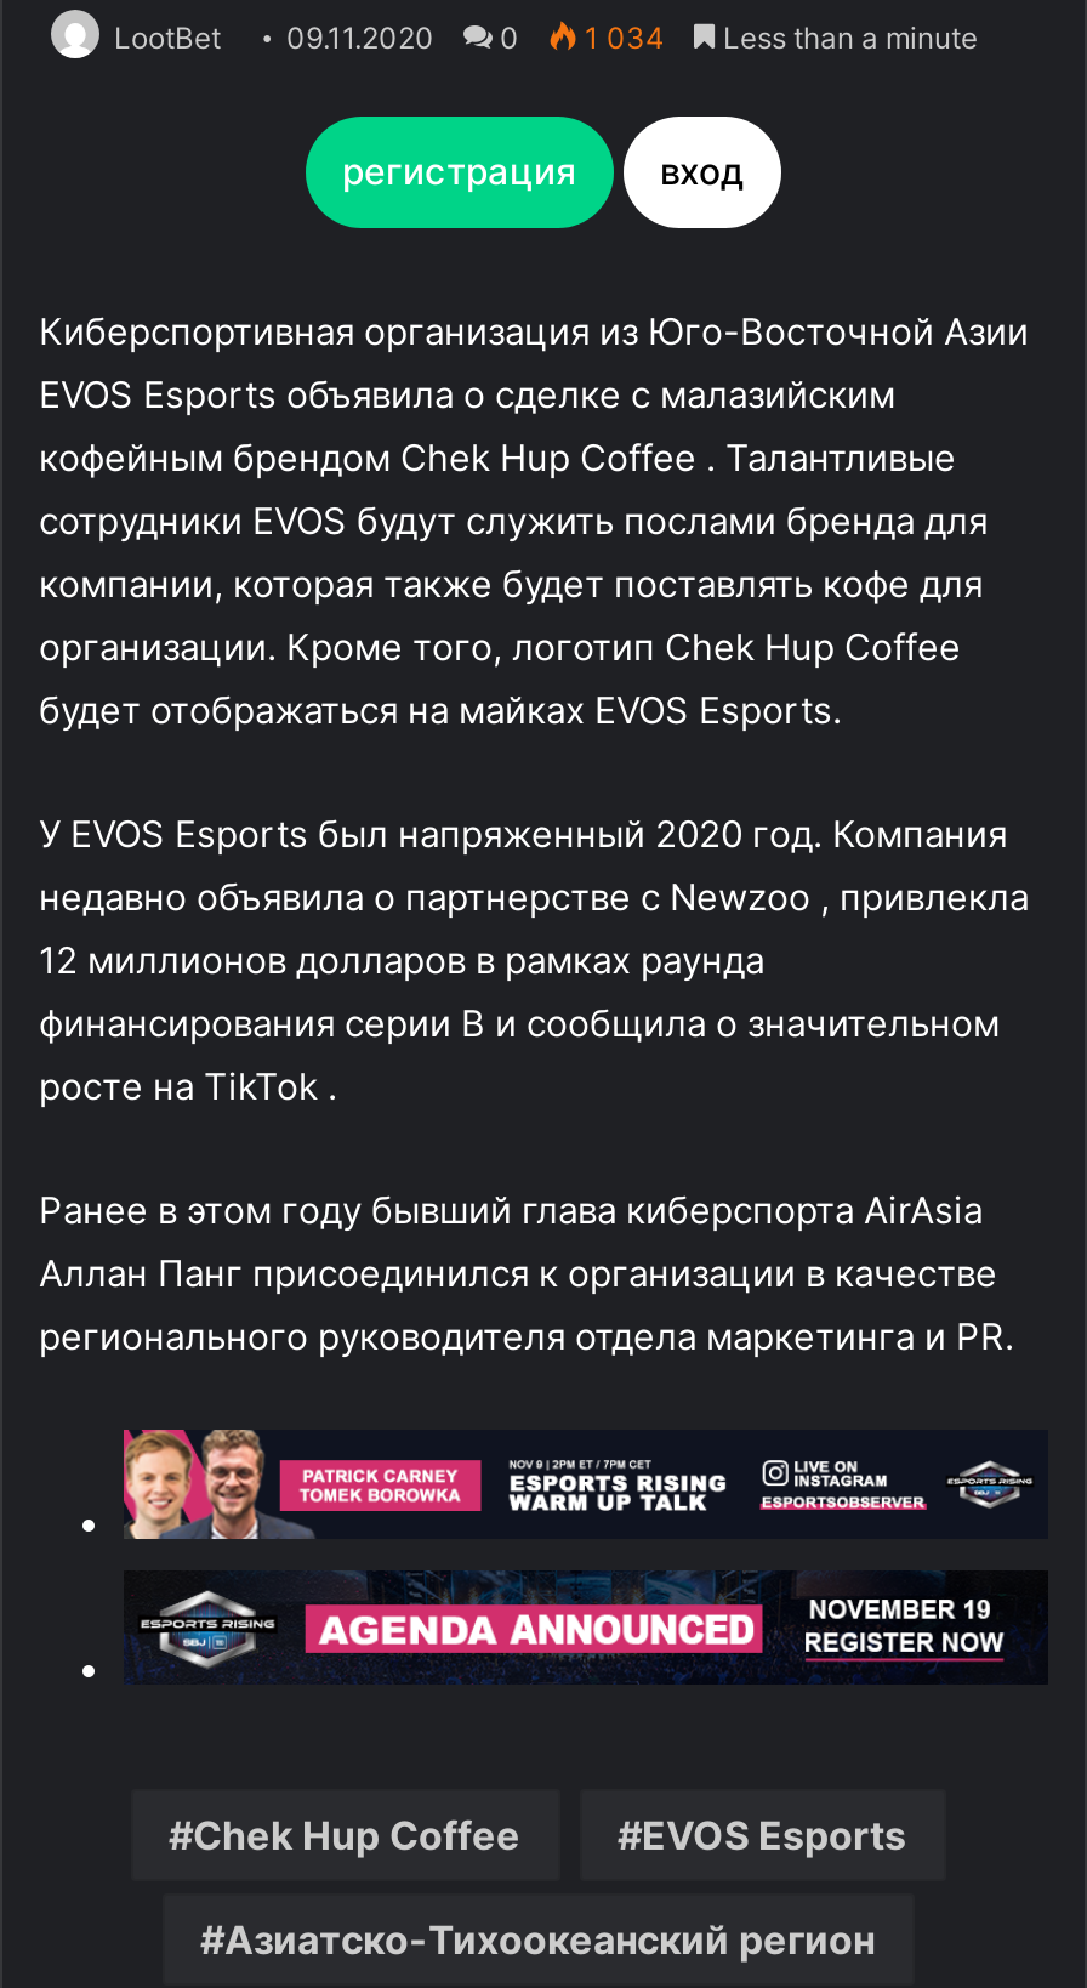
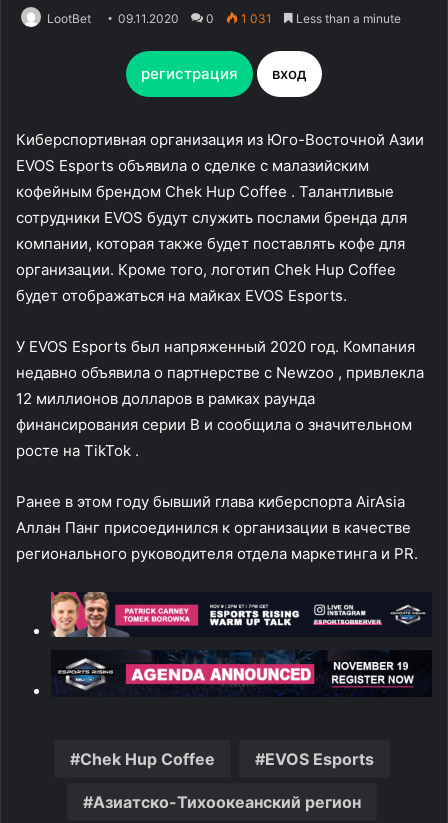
- LootBet 09.11.2020 0 1 034 Less than a minute
+ LootBet 09.11.2020 0 1 031 Less than a minute
